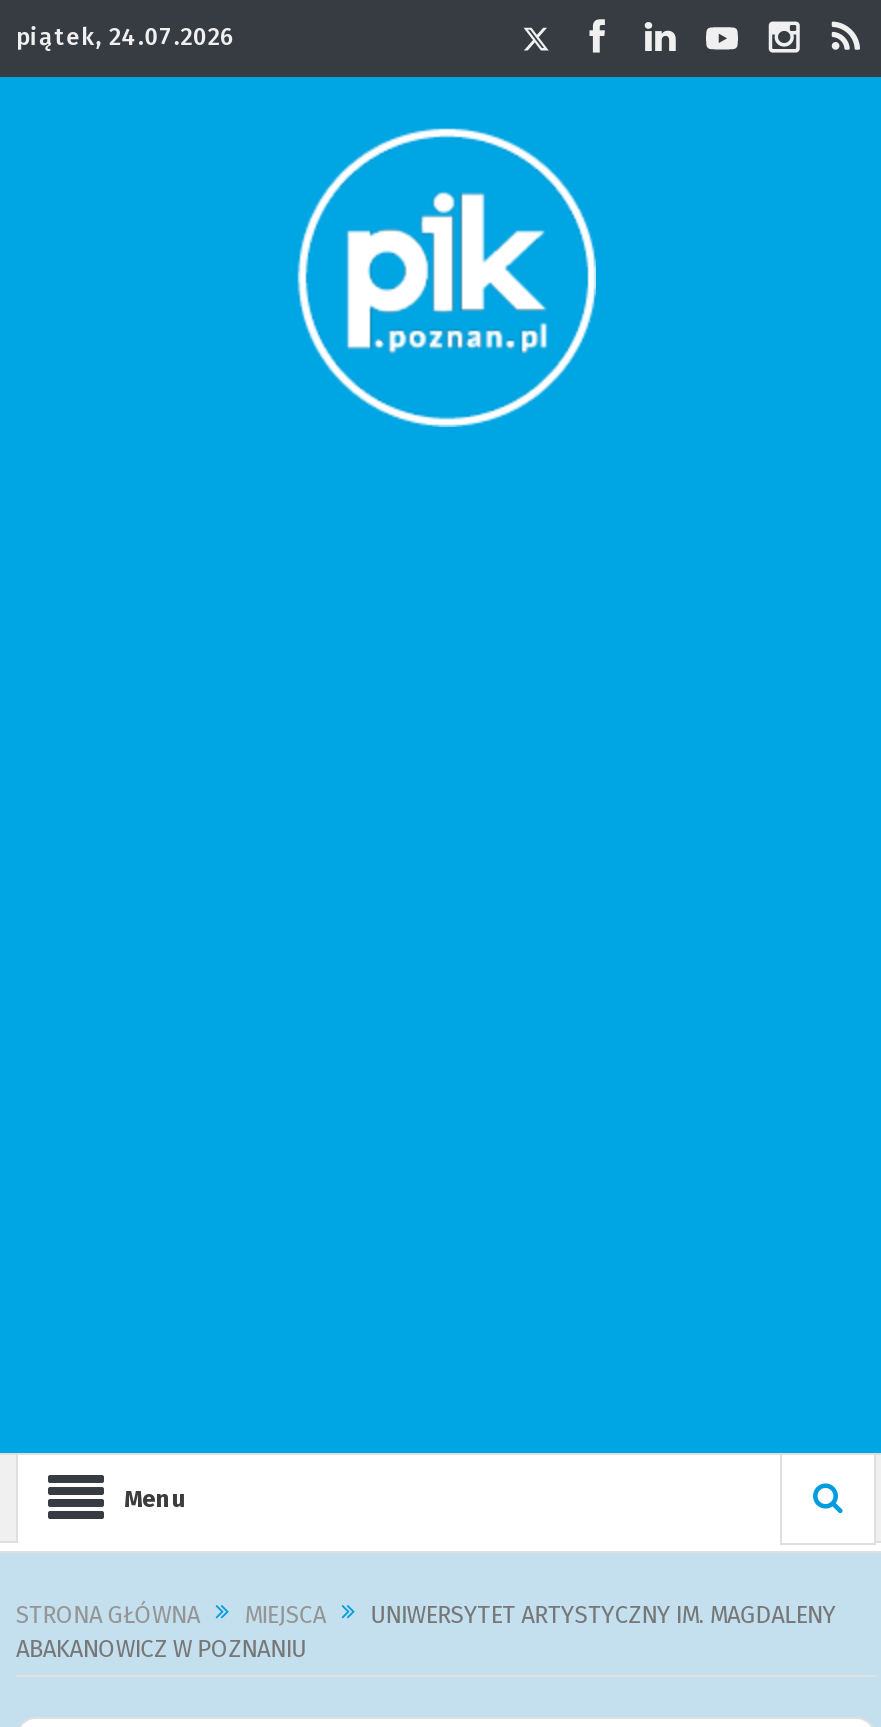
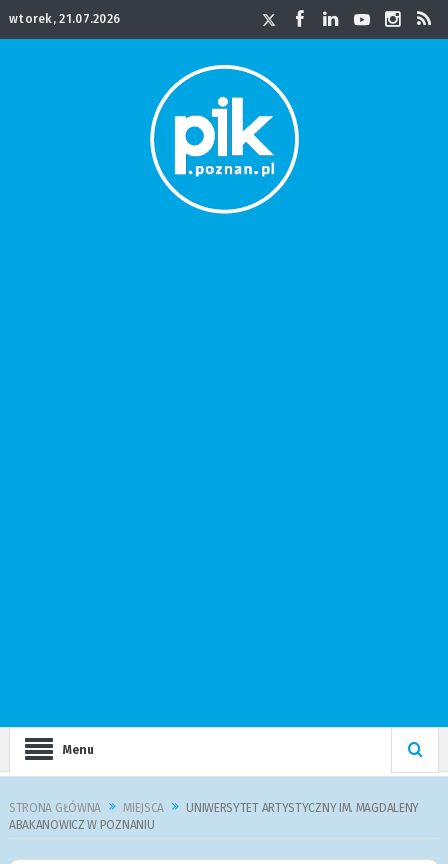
- piątek, 24.07.2026
+ wtorek, 21.07.2026
